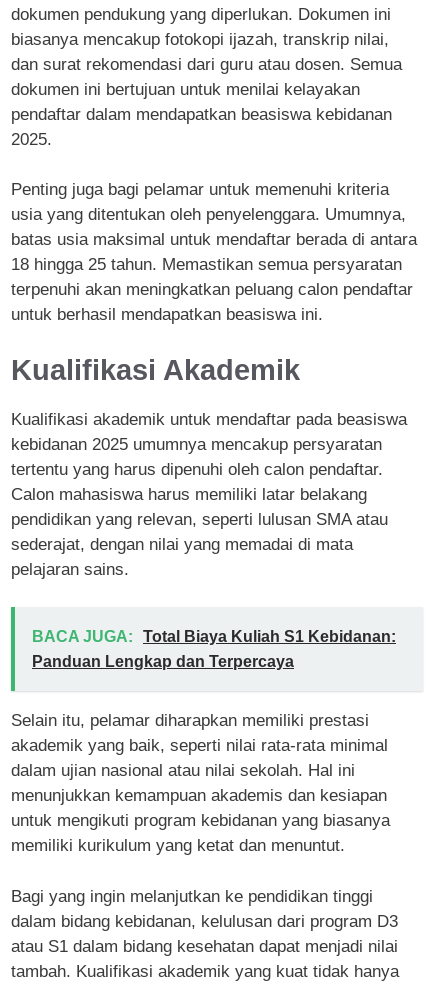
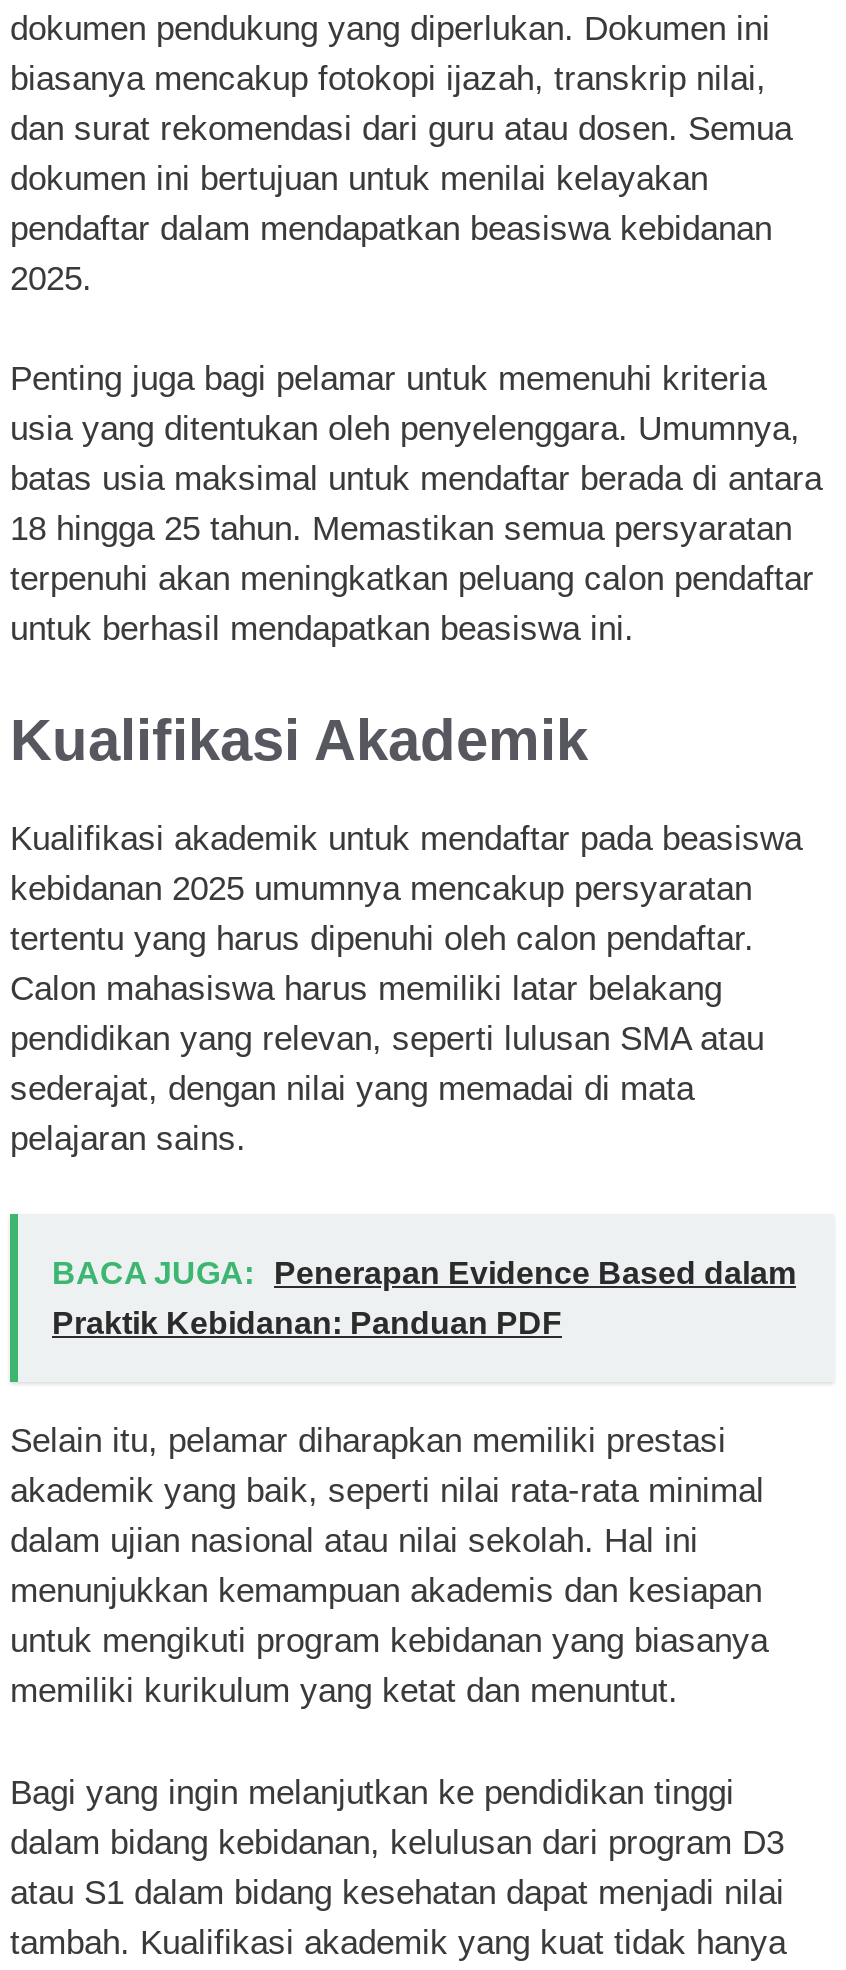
- BACA JUGA: Total Biaya Kuliah S1 Kebidanan:
+ BACA JUGA: Penerapan Evidence Based dalam

- Panduan Lengkap dan Terpercaya
+ Praktik Kebidanan: Panduan PDF
